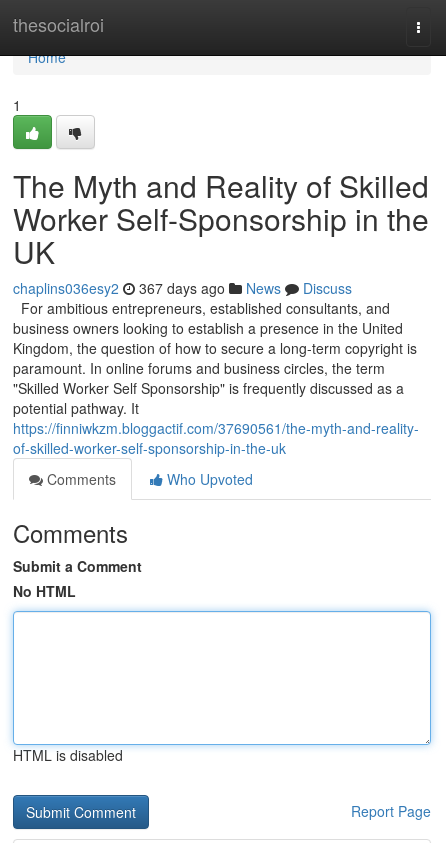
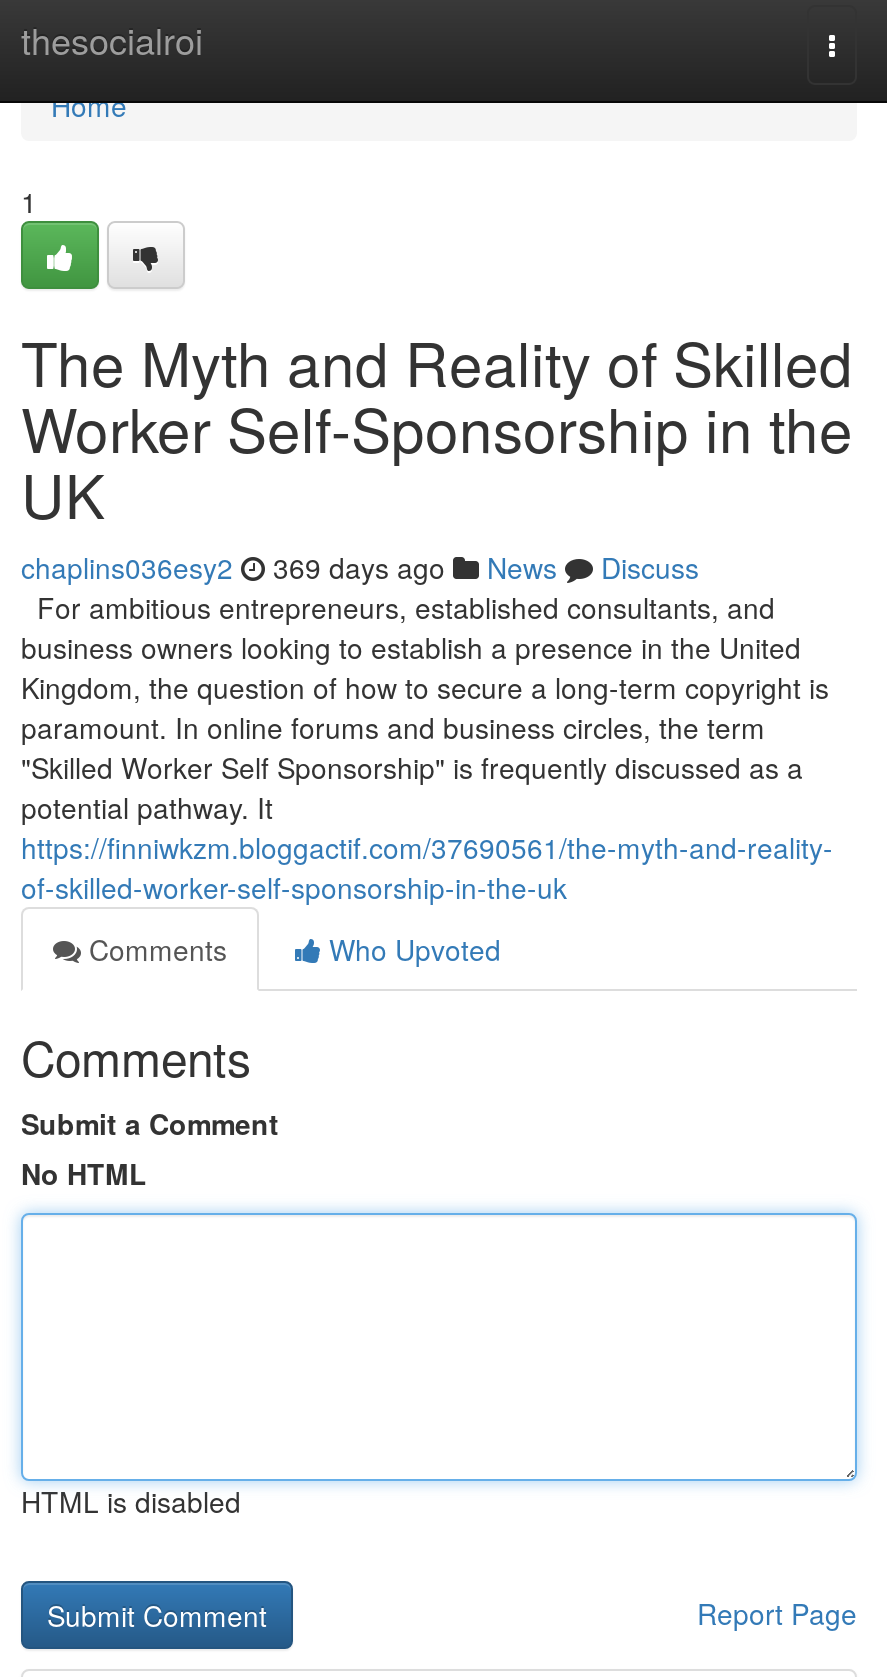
- chaplins036esy2 367 days ago News Discuss
+ chaplins036esy2 369 days ago News Discuss
